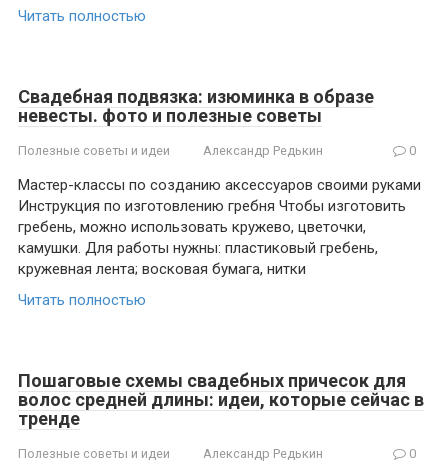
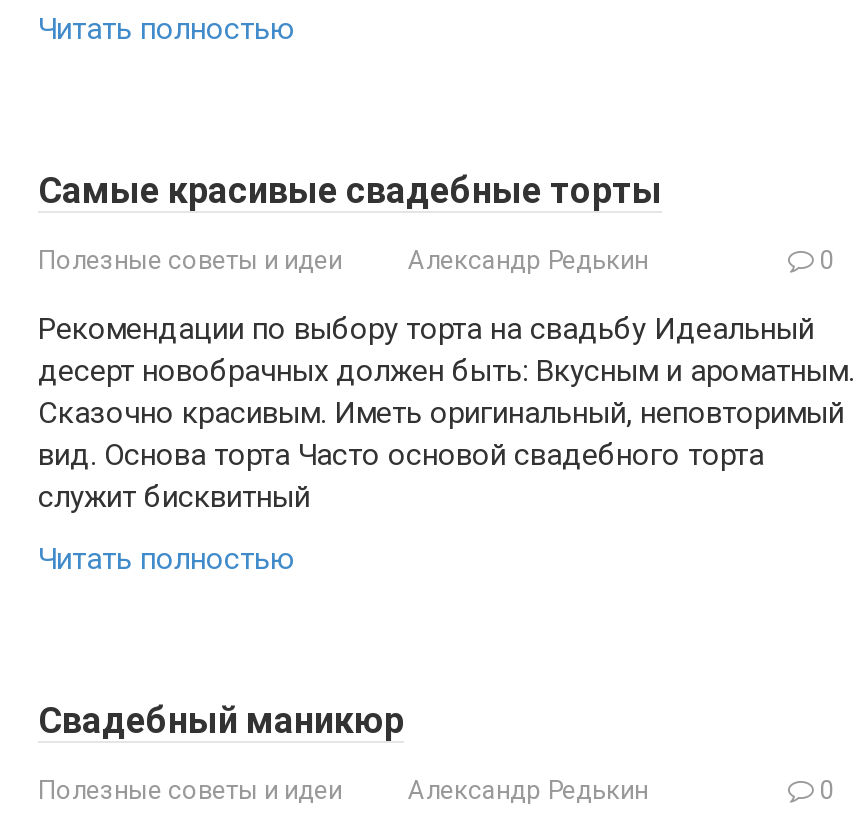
- Свадебная подвязка: изюминка в образе
- невесты. фото и полезные советы
+ Самые красивые свадебные торты

- Мастер-классы по созданию аксессуаров своими руками
- Инструкция по изготовлению гребня Чтобы изготовить
- гребень, можно использовать кружево, цветочки,
- камушки. Для работы нужны: пластиковый гребень,
- кружевная лента; восковая бумага, нитки
+ Рекомендации по выбору торта на свадьбу Идеальный
+ десерт новобрачных должен быть: Вкусным и ароматным.
+ Сказочно красивым. Иметь оригинальный, неповторимый
+ вид. Основа торта Часто основой свадебного торта
+ служит бисквитный

- Пошаговые схемы свадебных причесок для
- волос средней длины: идеи, которые сейчас в
- тренде
+ Свадебный маникюр
